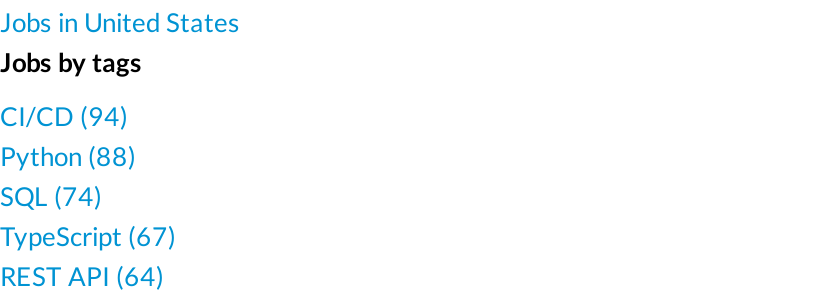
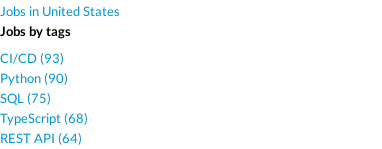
- CI/CD (94)
+ CI/CD (93)

- Python (88)
+ Python (90)

- SQL (74)
+ SQL (75)

- TypeScript (67)
+ TypeScript (68)
